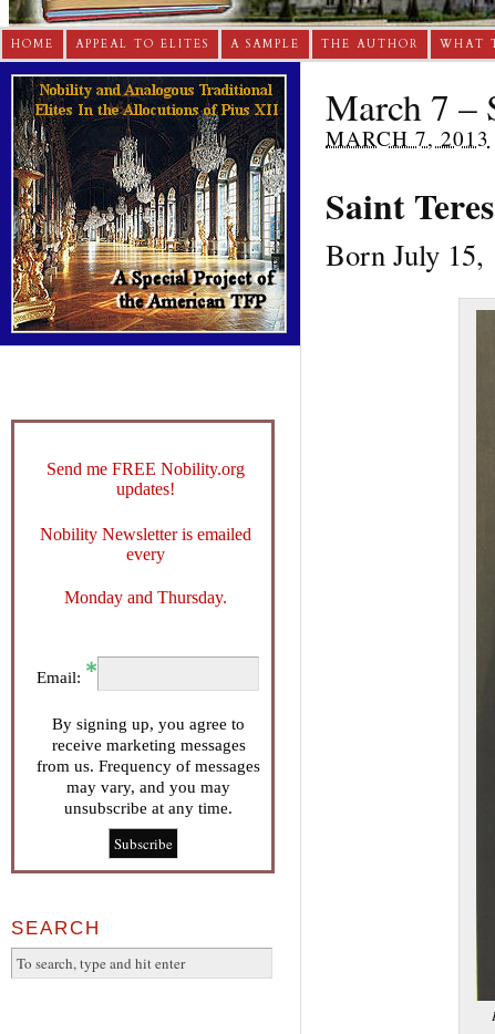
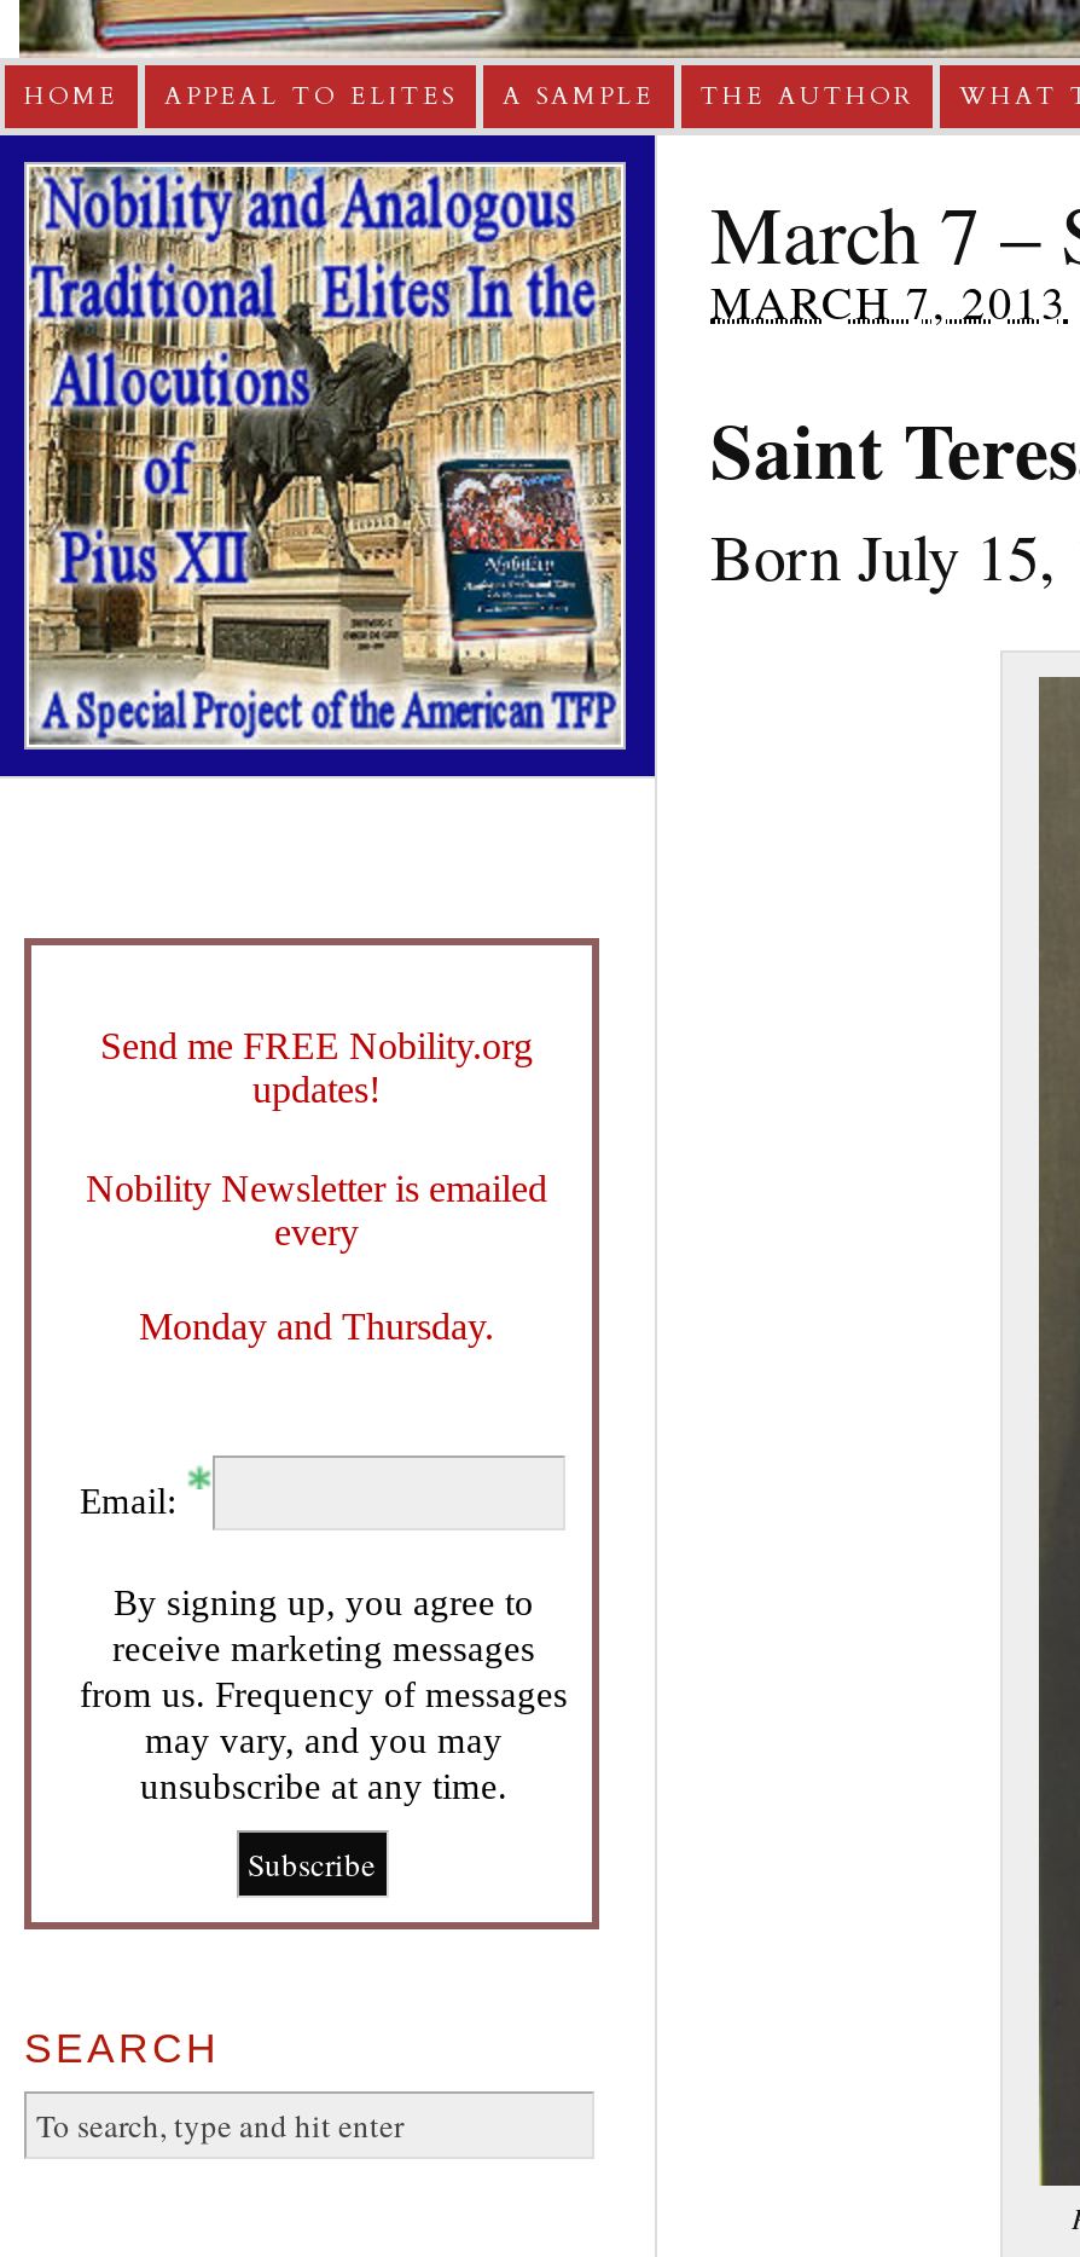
- [image]
+ [image]
